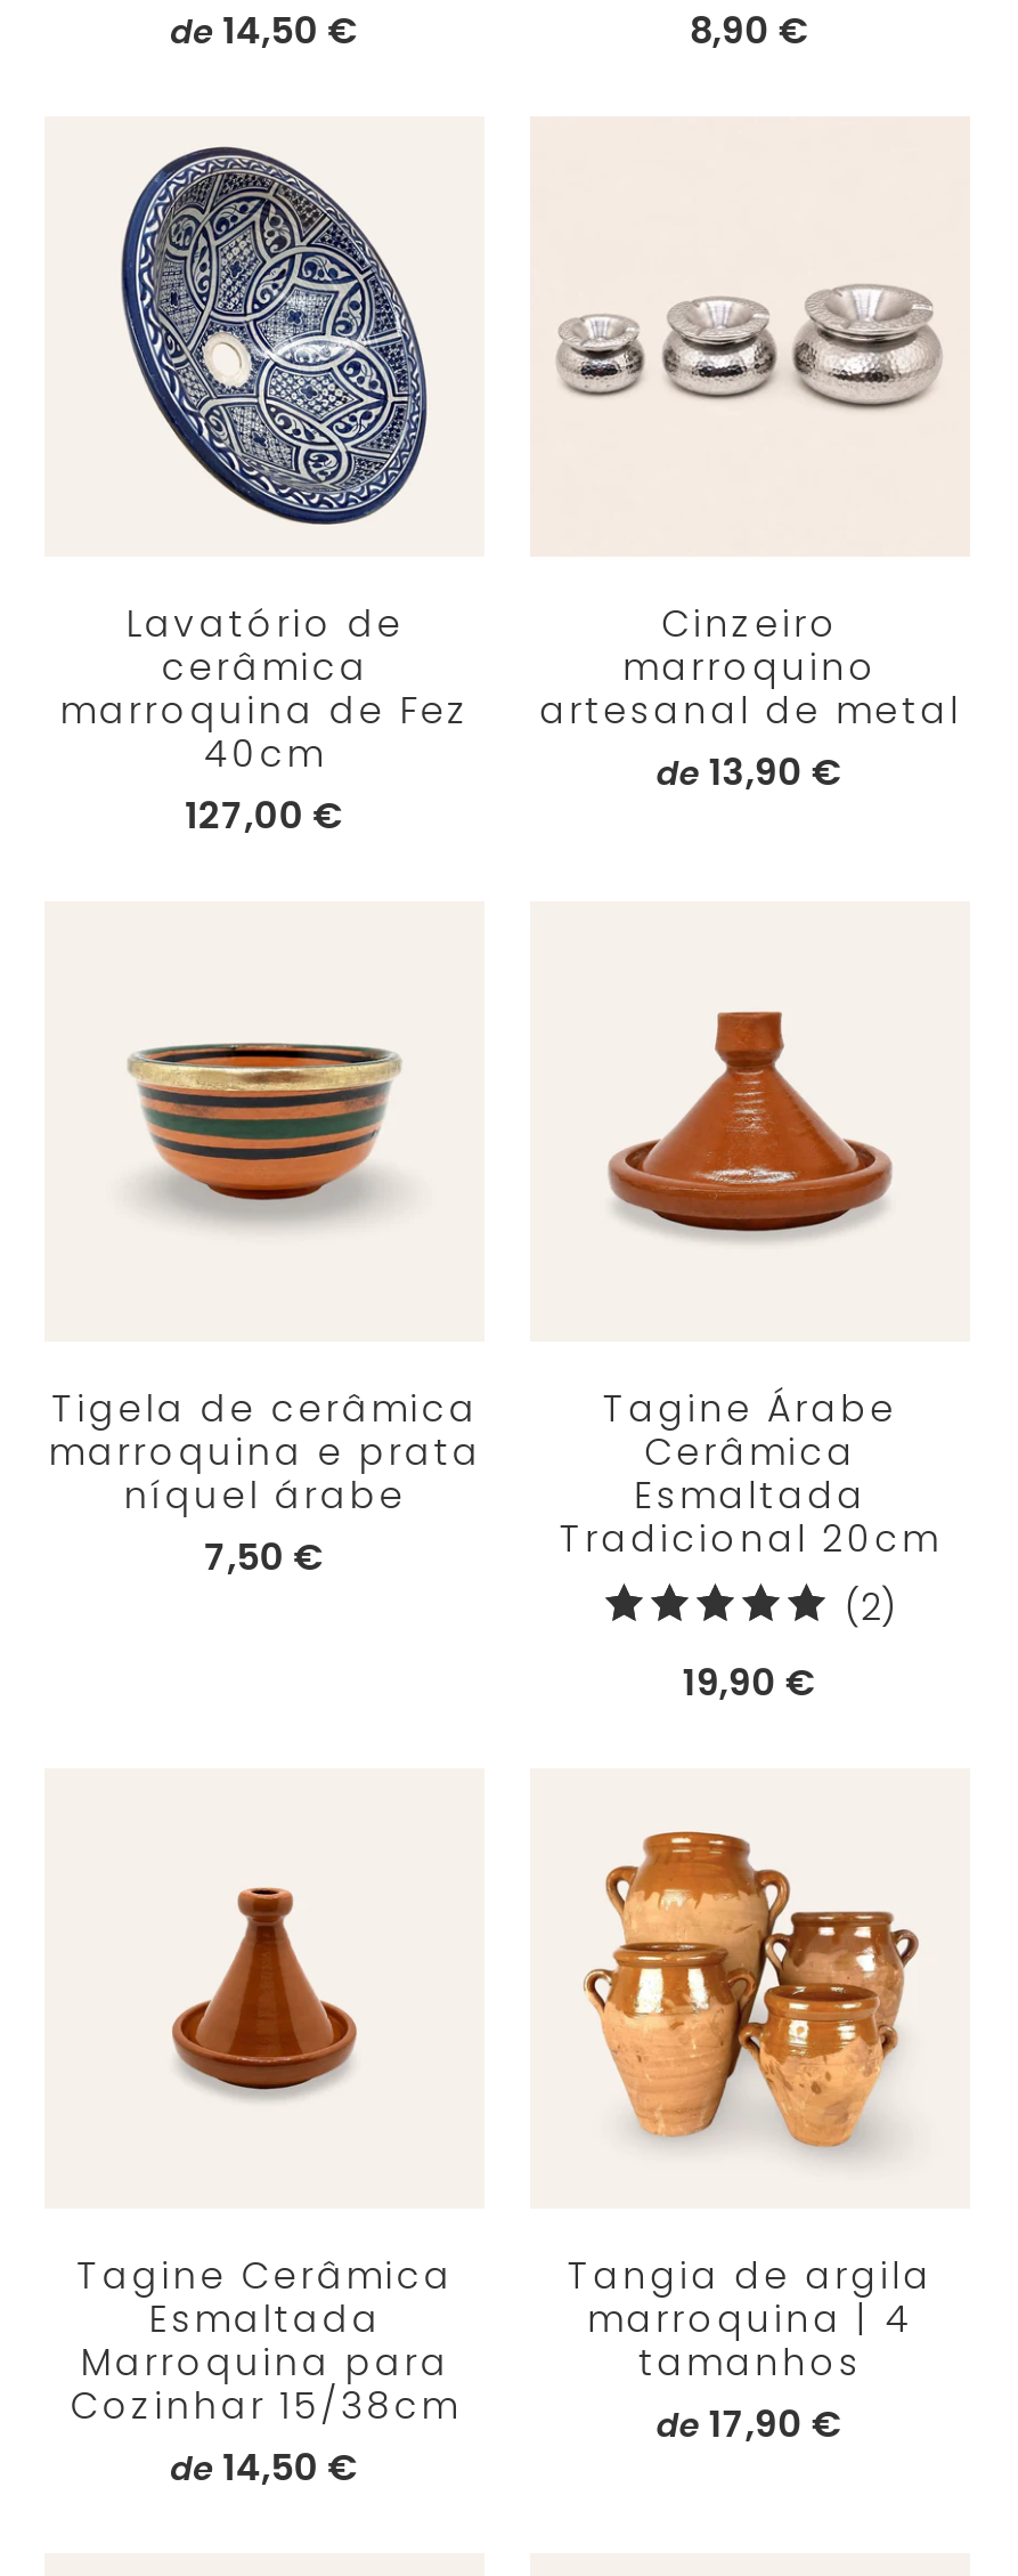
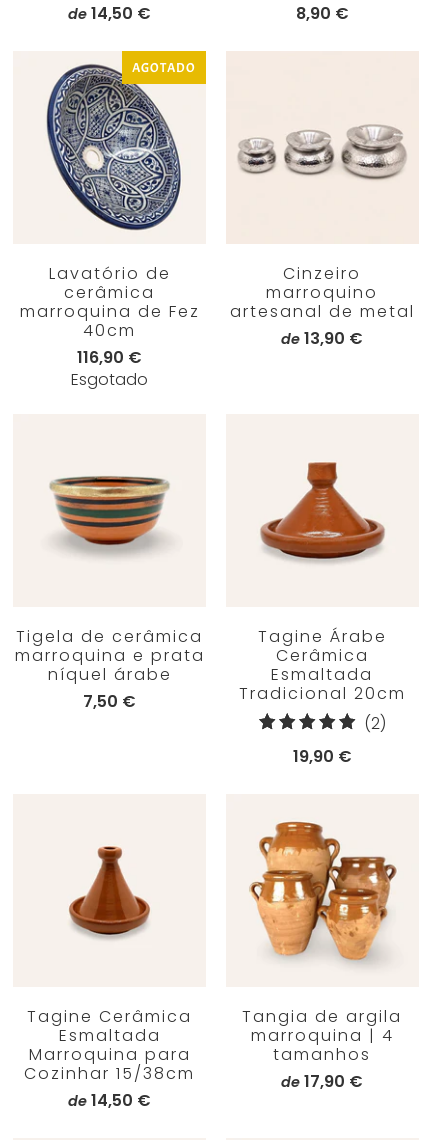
+ AGOTADO

- 127,00 €
+ 116,90 €
+ Esgotado
